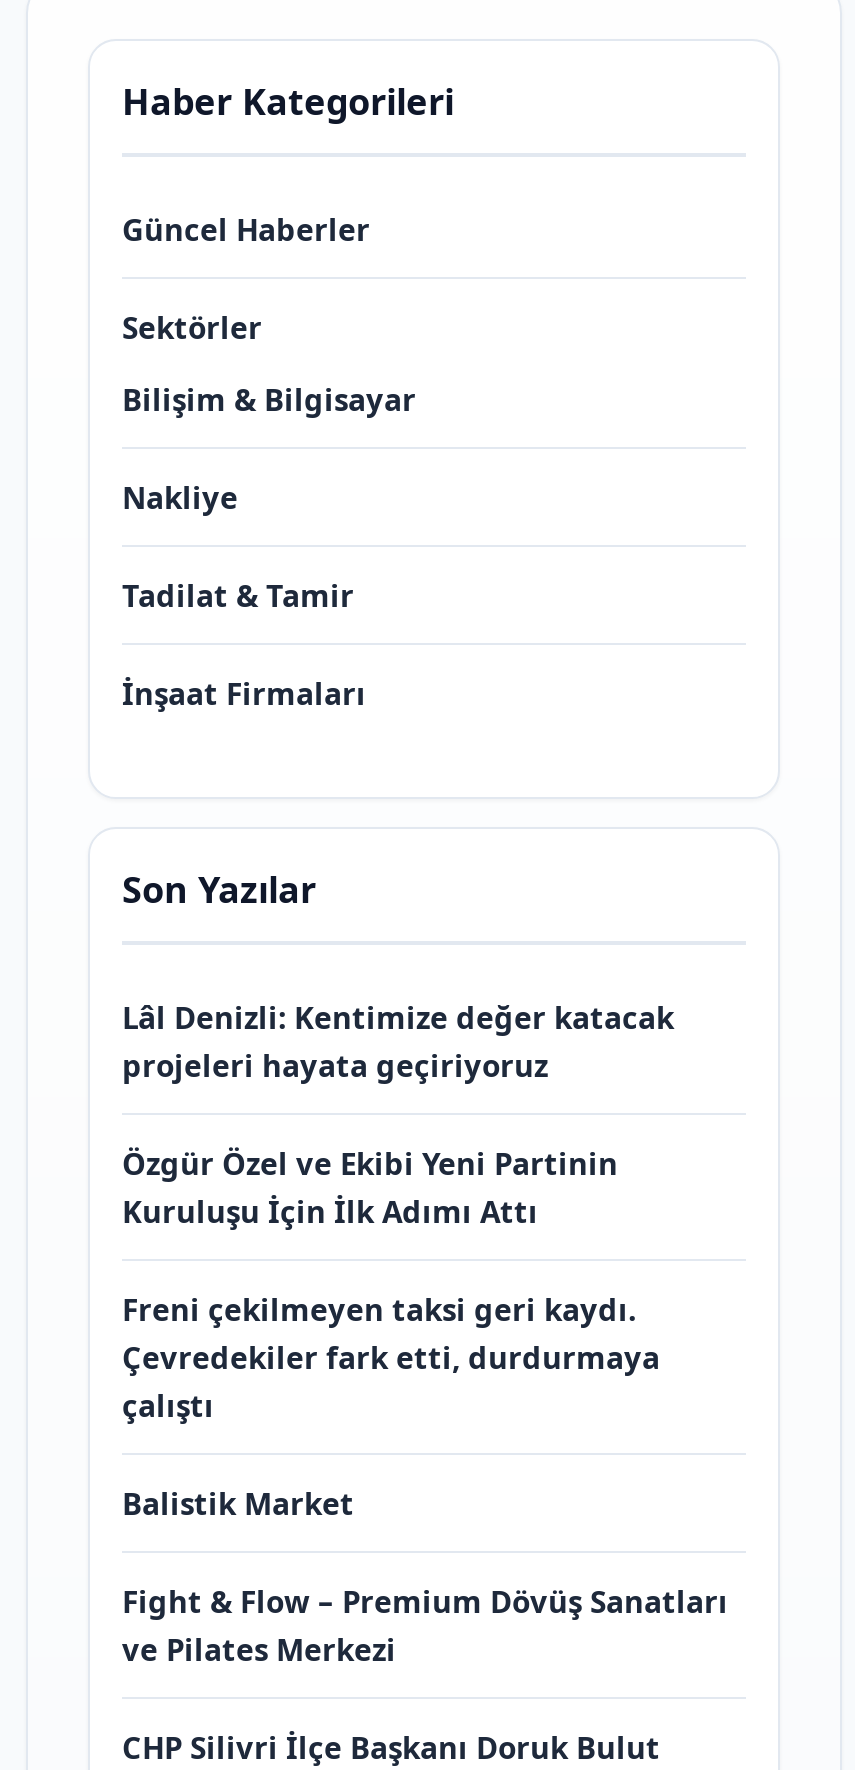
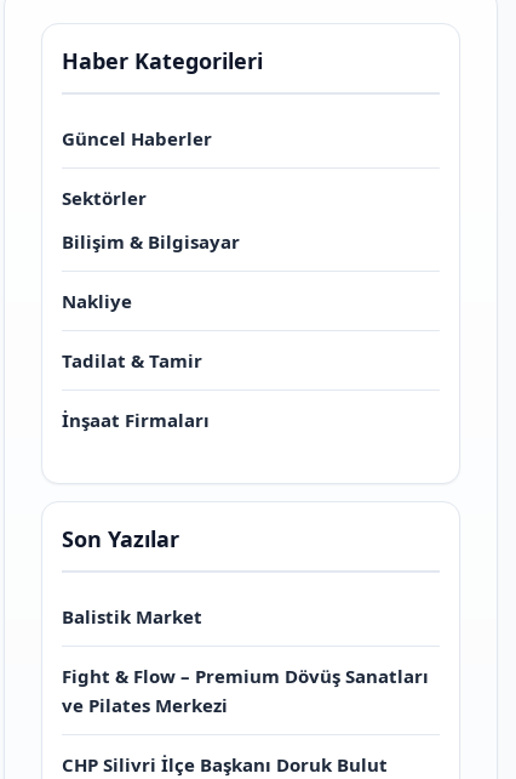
- Lâl Denizli: Kentimize değer katacak
- projeleri hayata geçiriyoruz
- Özgür Özel ve Ekibi Yeni Partinin
- Kuruluşu İçin İlk Adımı Attı
- Freni çekilmeyen taksi geri kaydı.
- Çevredekiler fark etti, durdurmaya
- çalıştı
